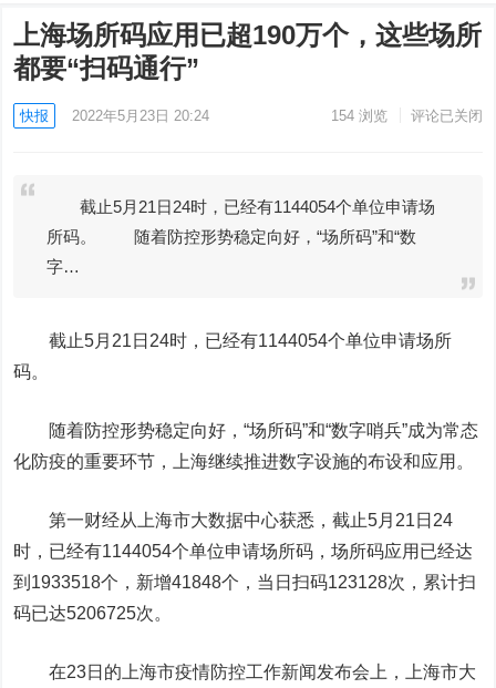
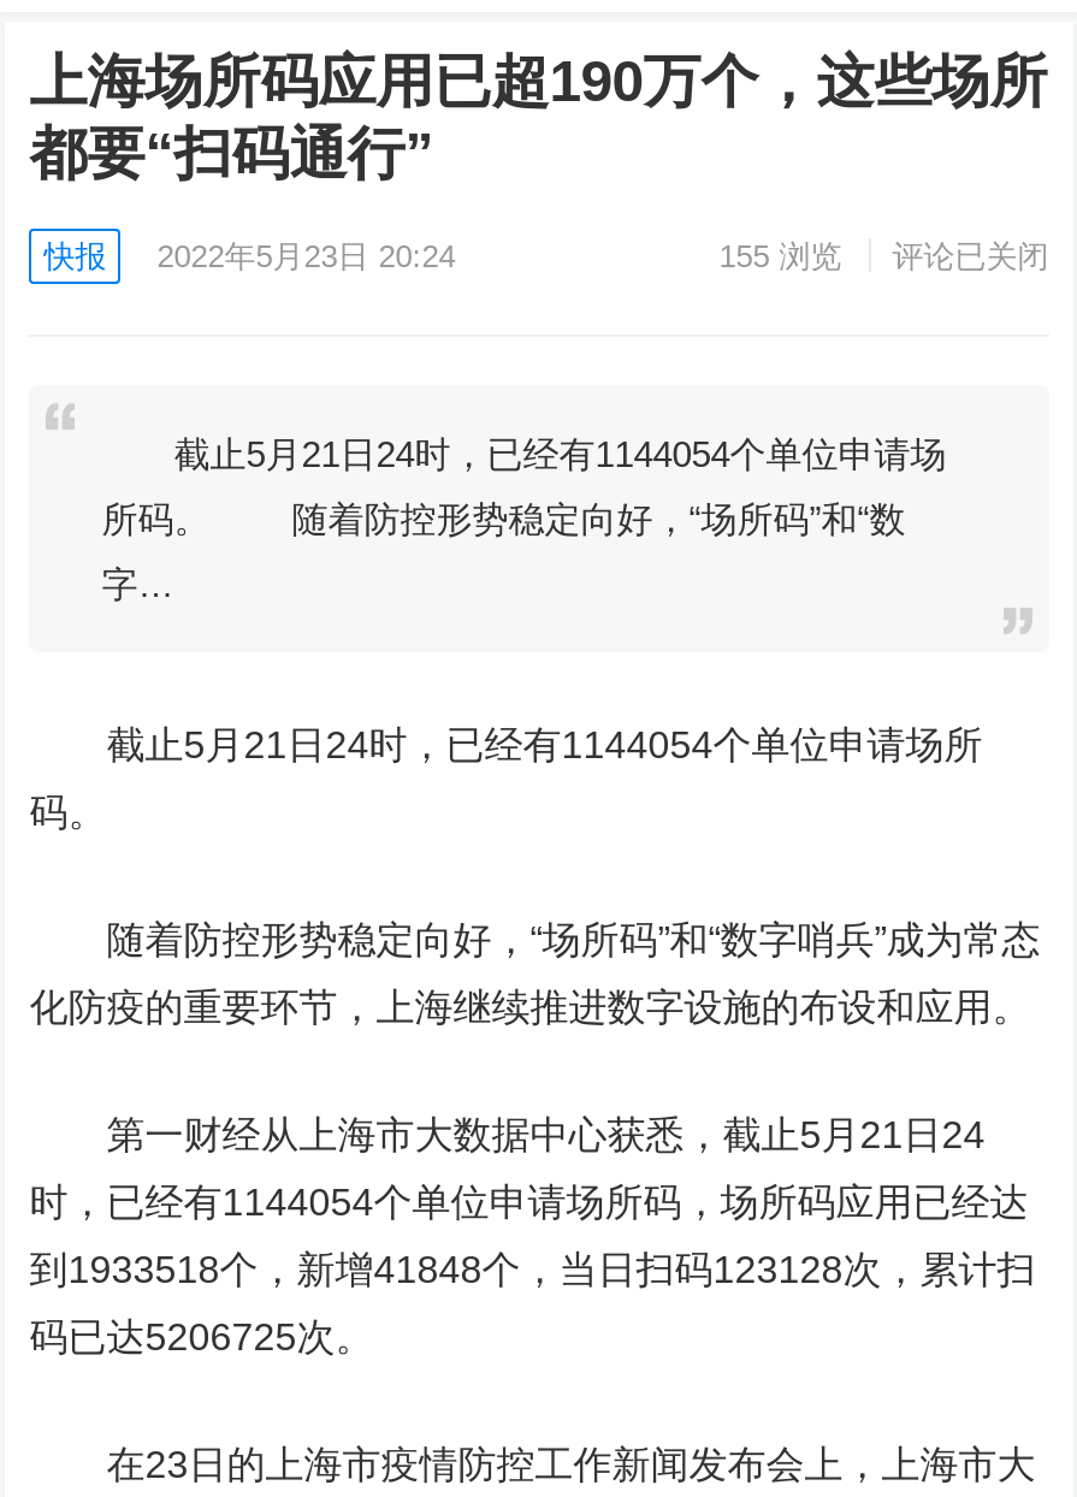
- 154浏览 评论已关闭
+ 155浏览 评论已关闭
